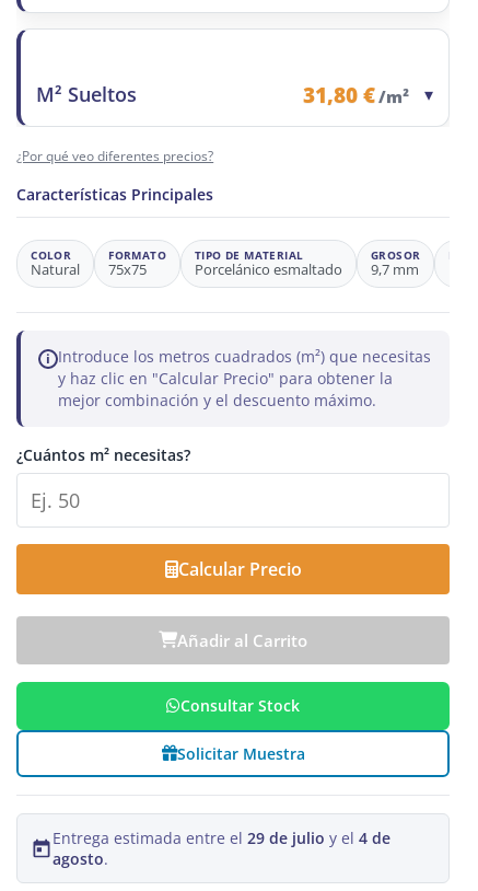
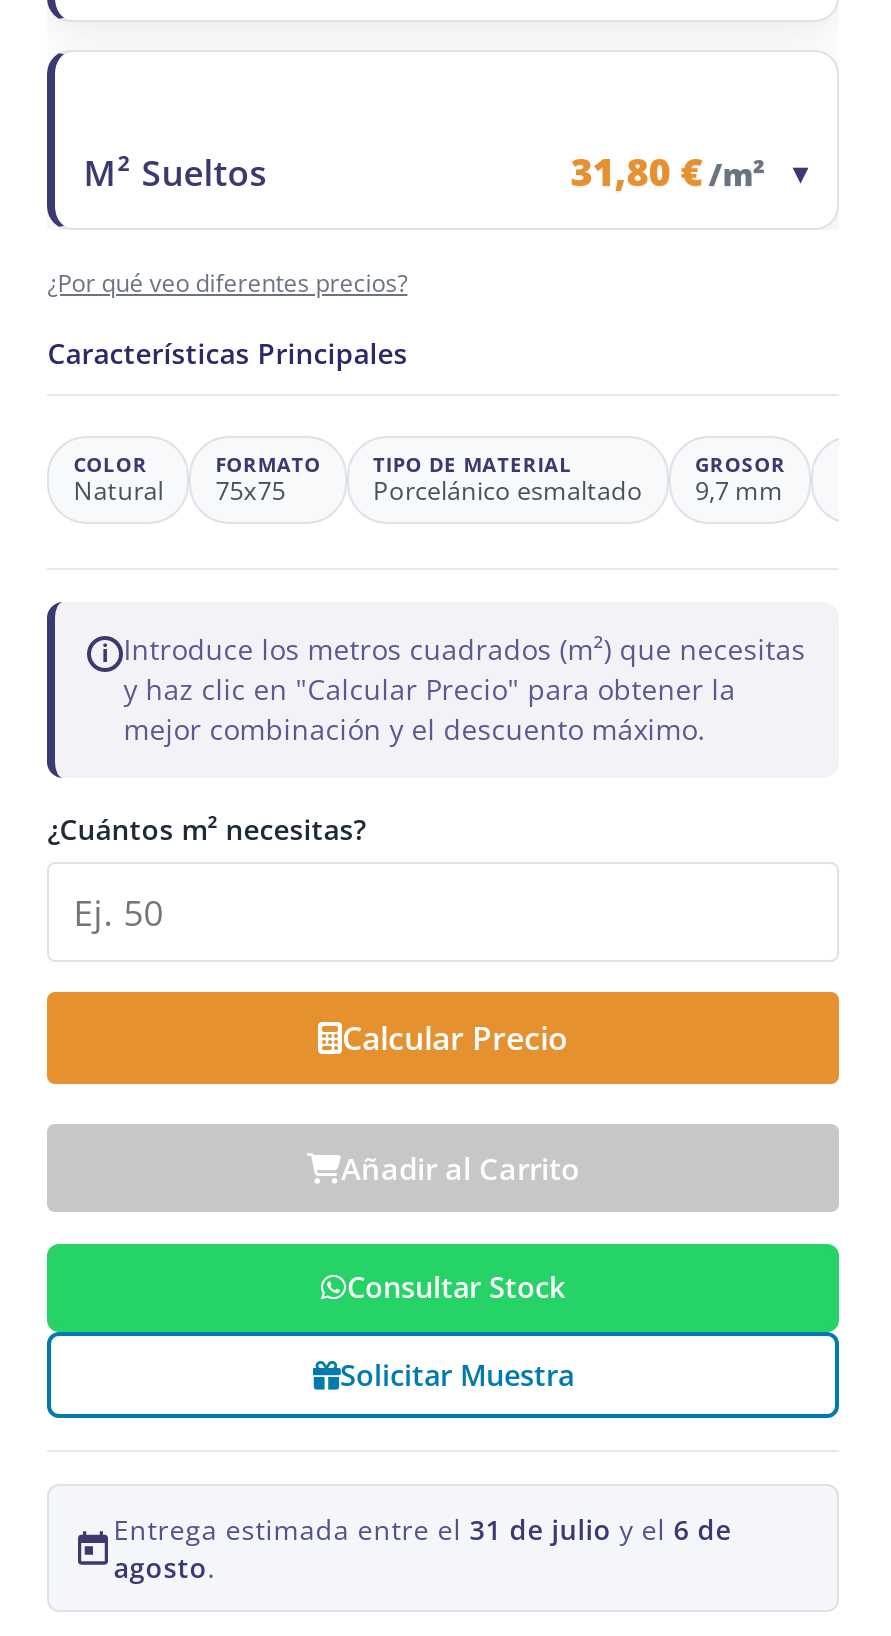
- Entrega estimada entre el 29 de julio y el 4 de
+ Entrega estimada entre el 31 de julio y el 6 de
